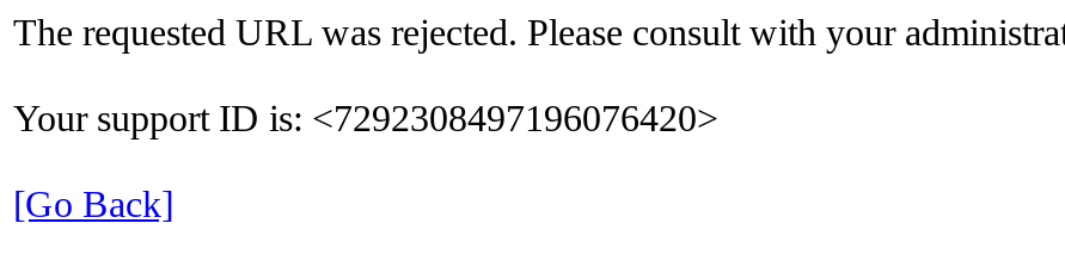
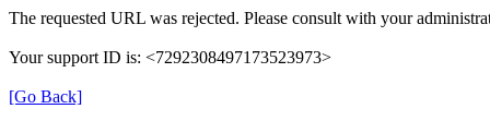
- Your support ID is: <7292308497196076420>
+ Your support ID is: <7292308497173523973>
